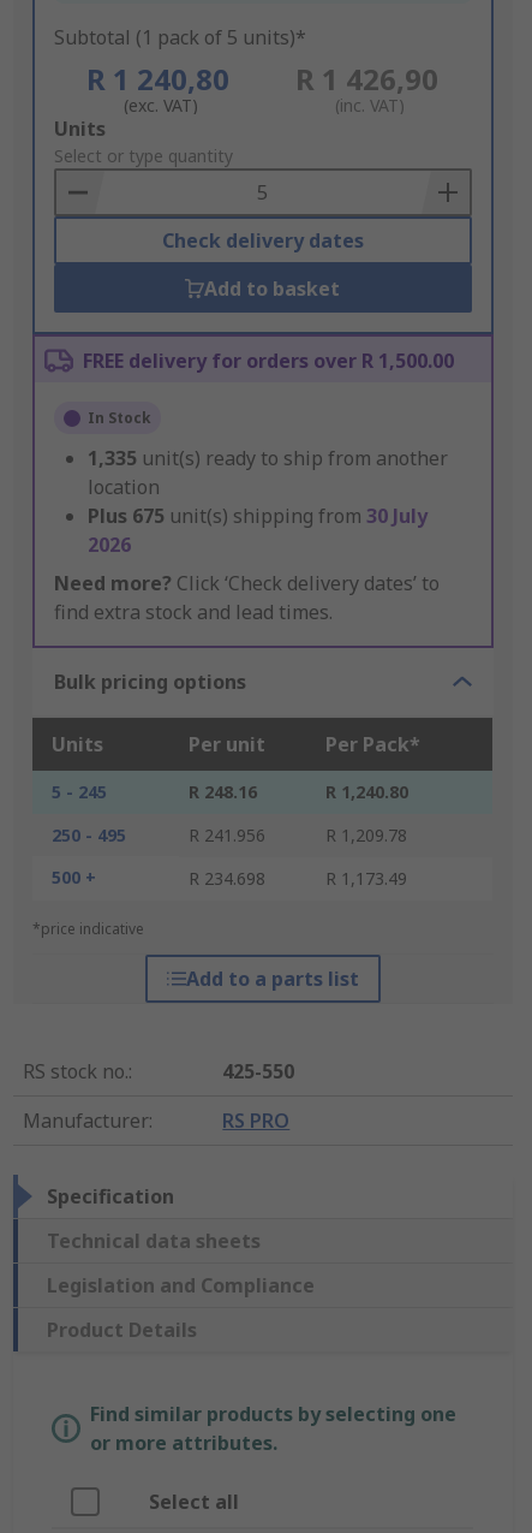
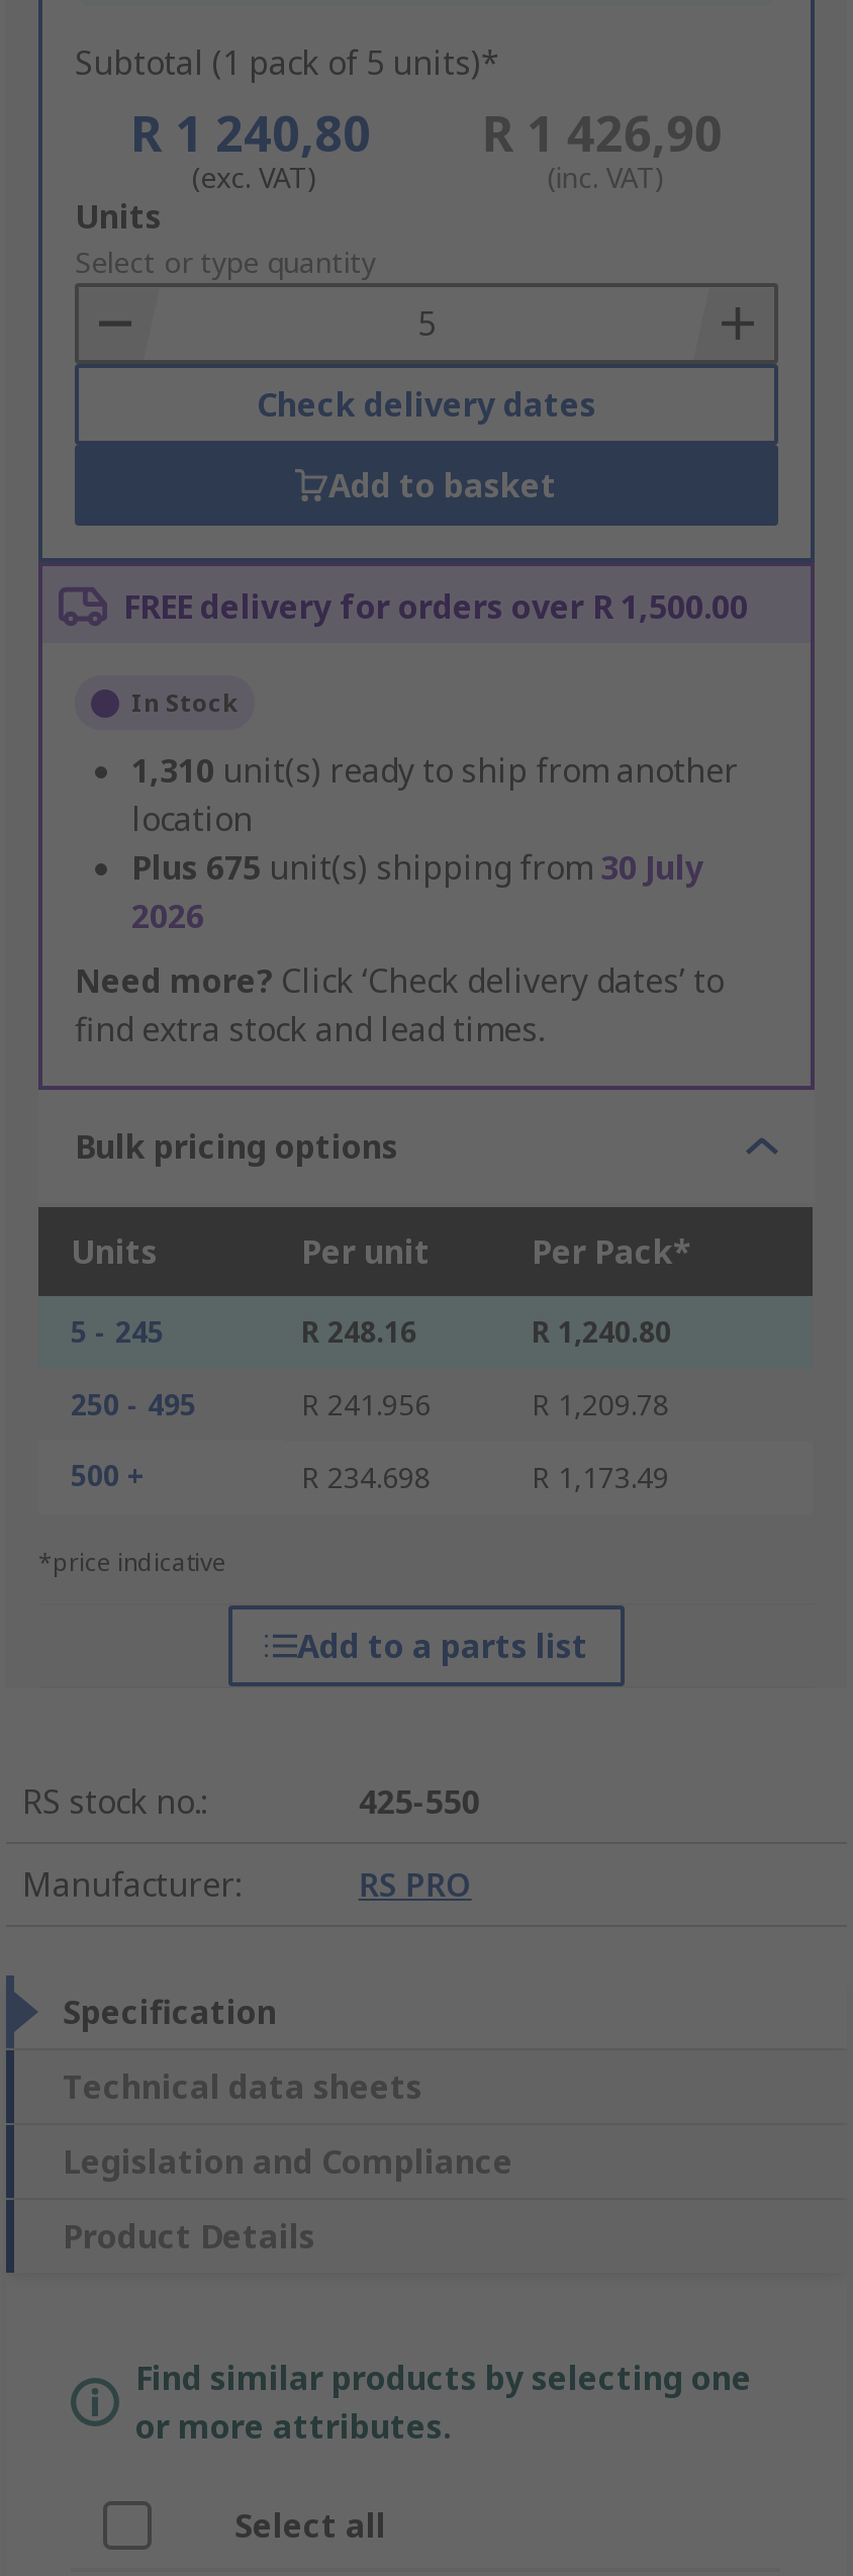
- 1,335 unit(s) ready to ship from another
+ 1,310 unit(s) ready to ship from another
